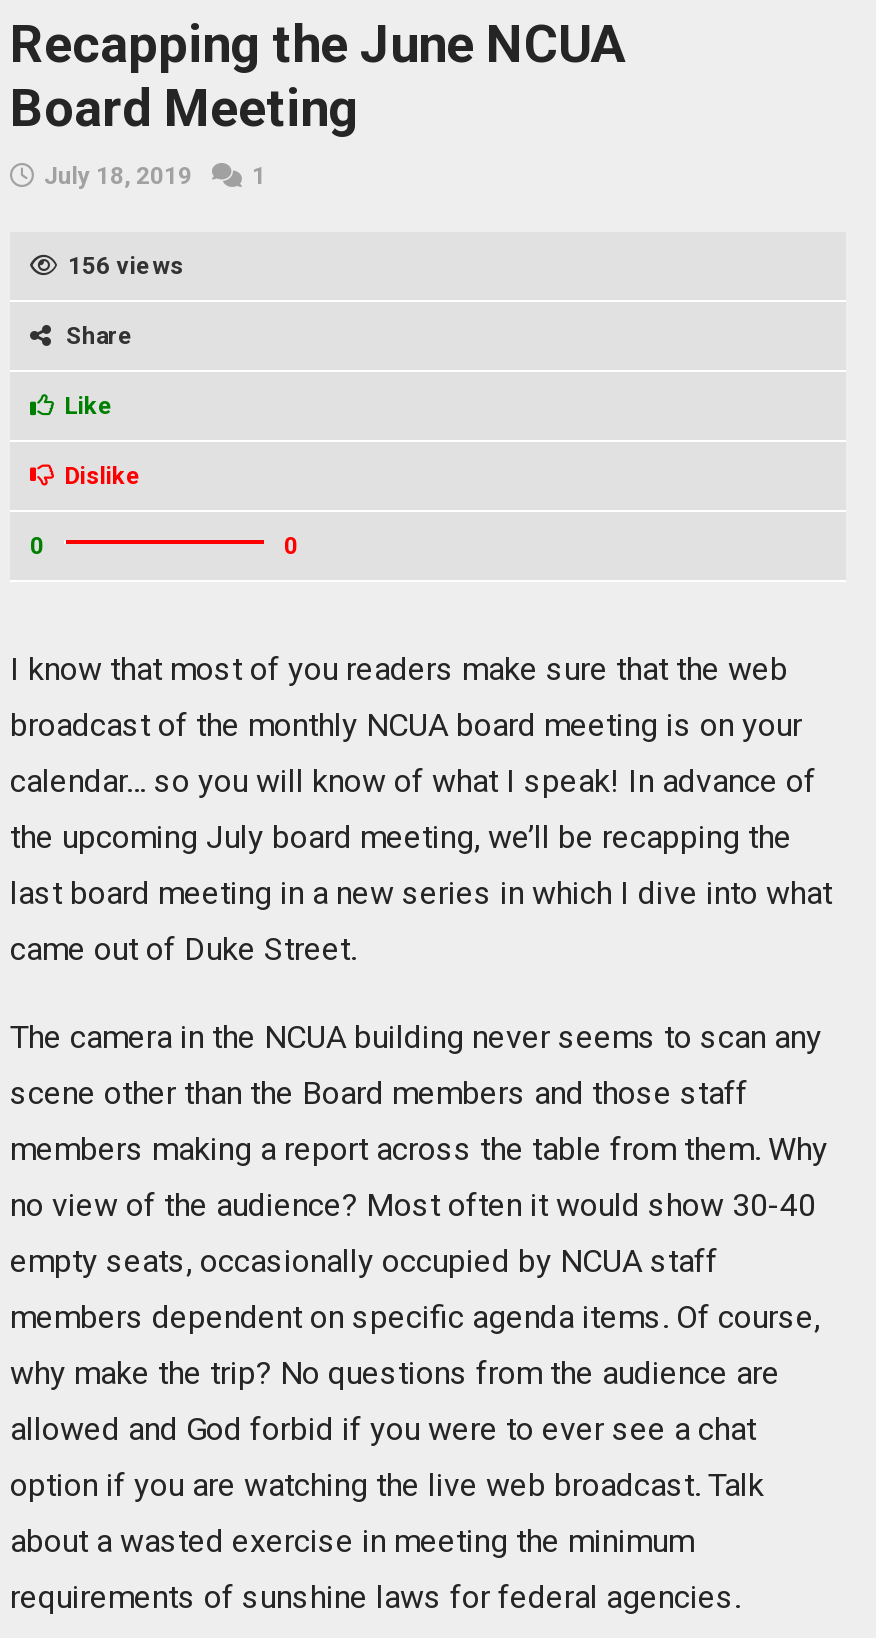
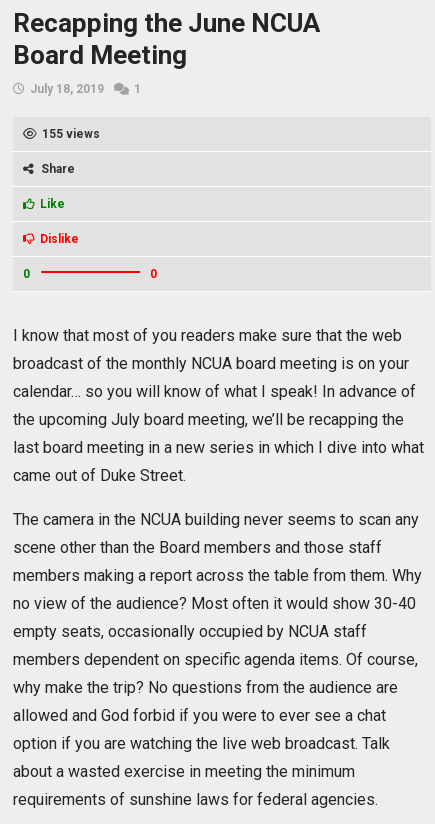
- 156 views
+ 155 views
